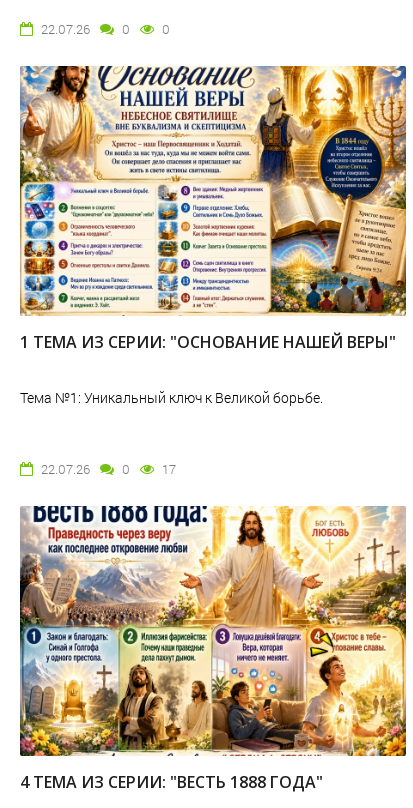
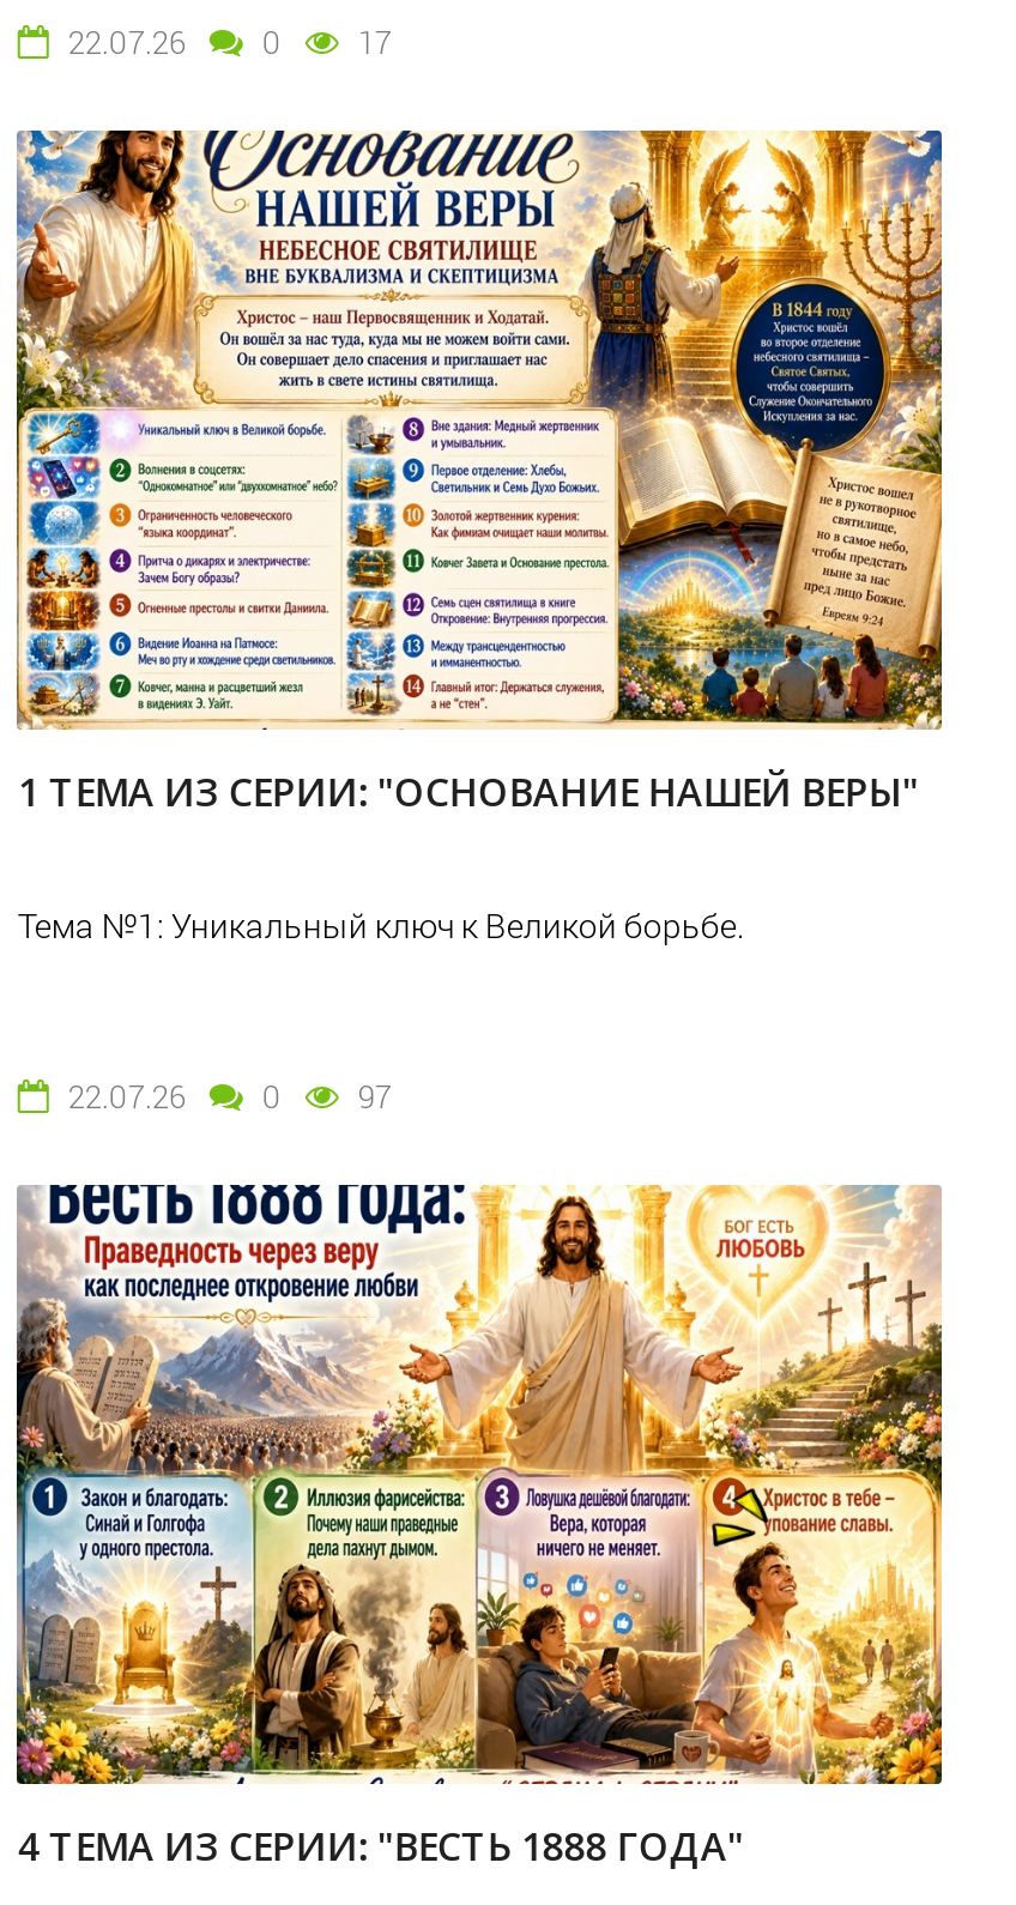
- 22.07.26 0 0
+ 22.07.26 0 17

- 22.07.26 0 17
+ 22.07.26 0 97
